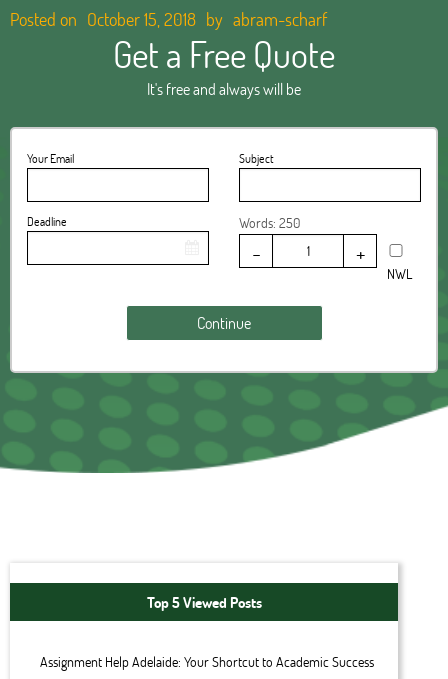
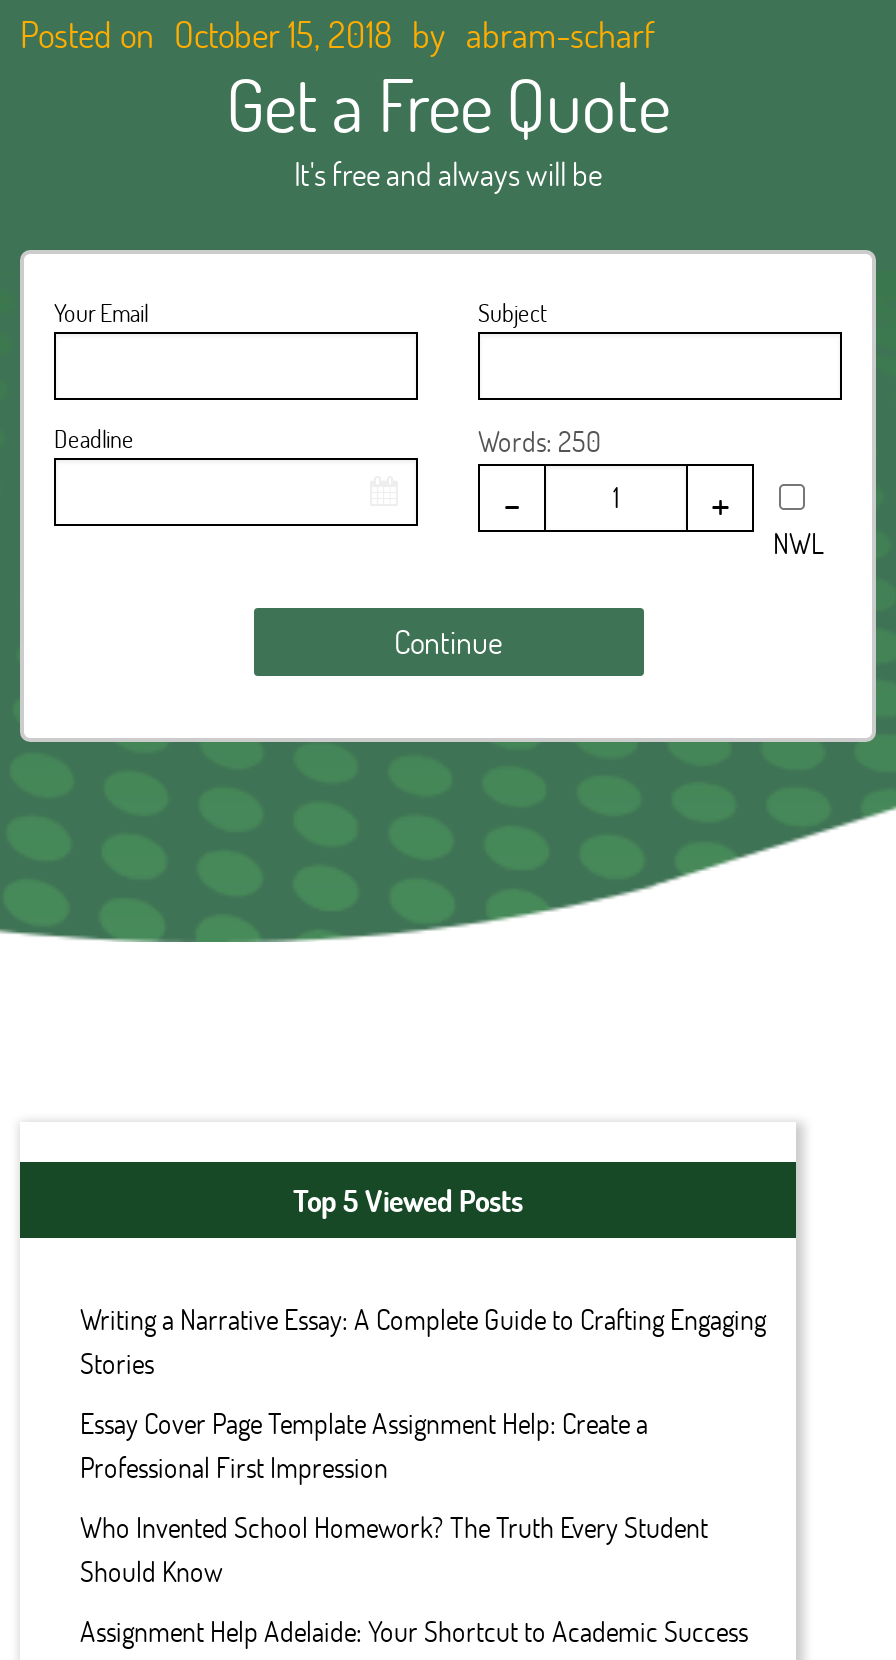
+ Writing a Narrative Essay: A Complete Guide to Crafting Engaging
+ Stories
+ Essay Cover Page Template Assignment Help: Create a
+ Professional First Impression
+ Who Invented School Homework? The Truth Every Student
+ Should Know
